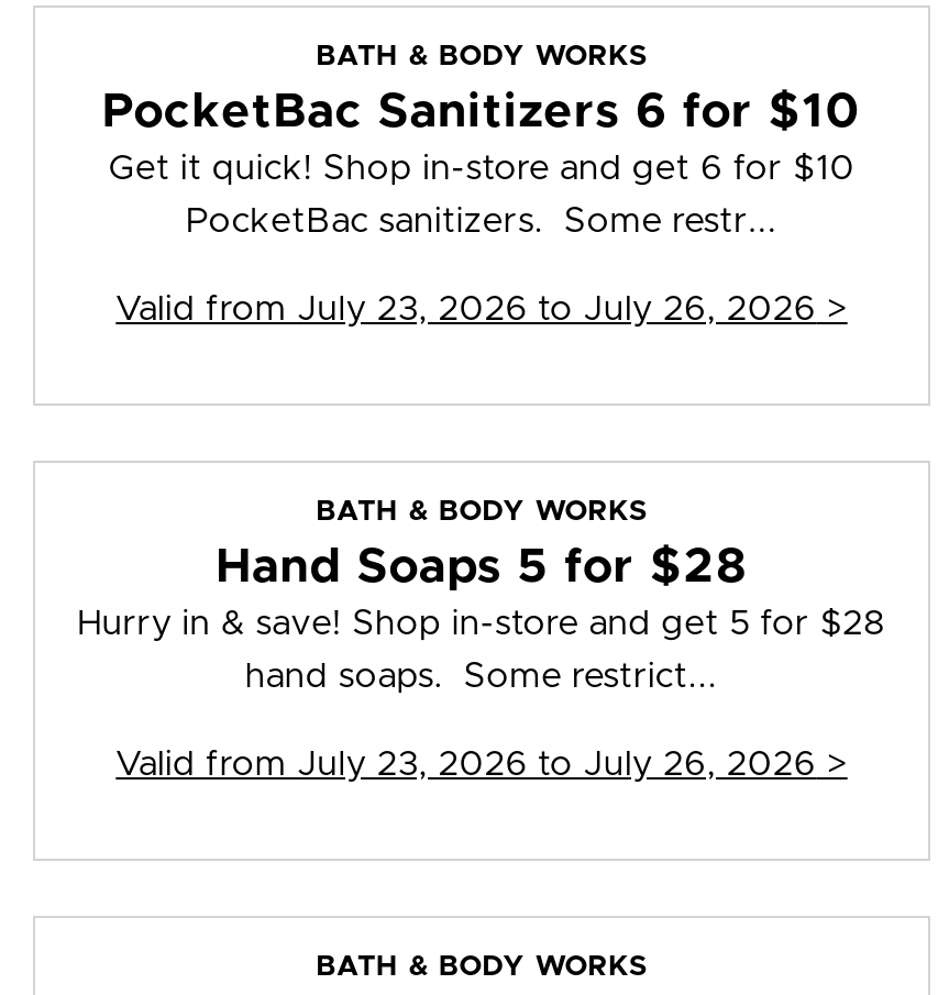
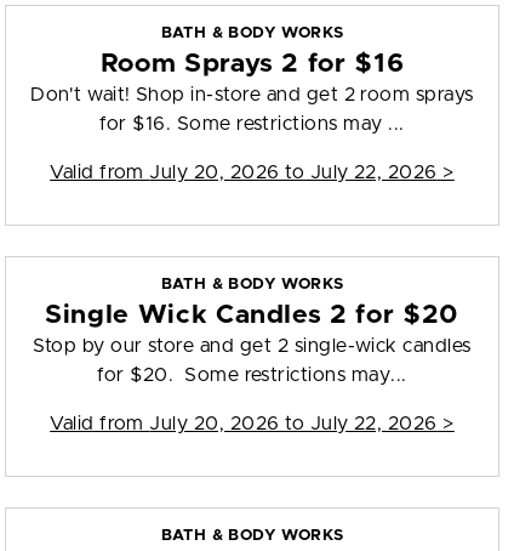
- PocketBac Sanitizers 6 for $10
- Get it quick! Shop in-store and get 6 for $10
+ Room Sprays 2 for $16
+ Don't wait! Shop in-store and get 2 room sprays

- PocketBac sanitizers. Some restr...
+ for $16. Some restrictions may ...

- Valid from July 23, 2026 to July 26, 2026 >
+ Valid from July 20, 2026 to July 22, 2026 >

- Hand Soaps 5 for $28
- Hurry in & save! Shop in-store and get 5 for $28
+ Single Wick Candles 2 for $20
+ Stop by our store and get 2 single-wick candles

- hand soaps. Some restrict...
+ for $20. Some restrictions may...

- Valid from July 23, 2026 to July 26, 2026 >
+ Valid from July 20, 2026 to July 22, 2026 >
